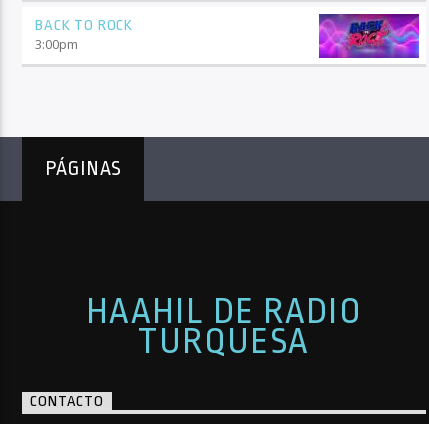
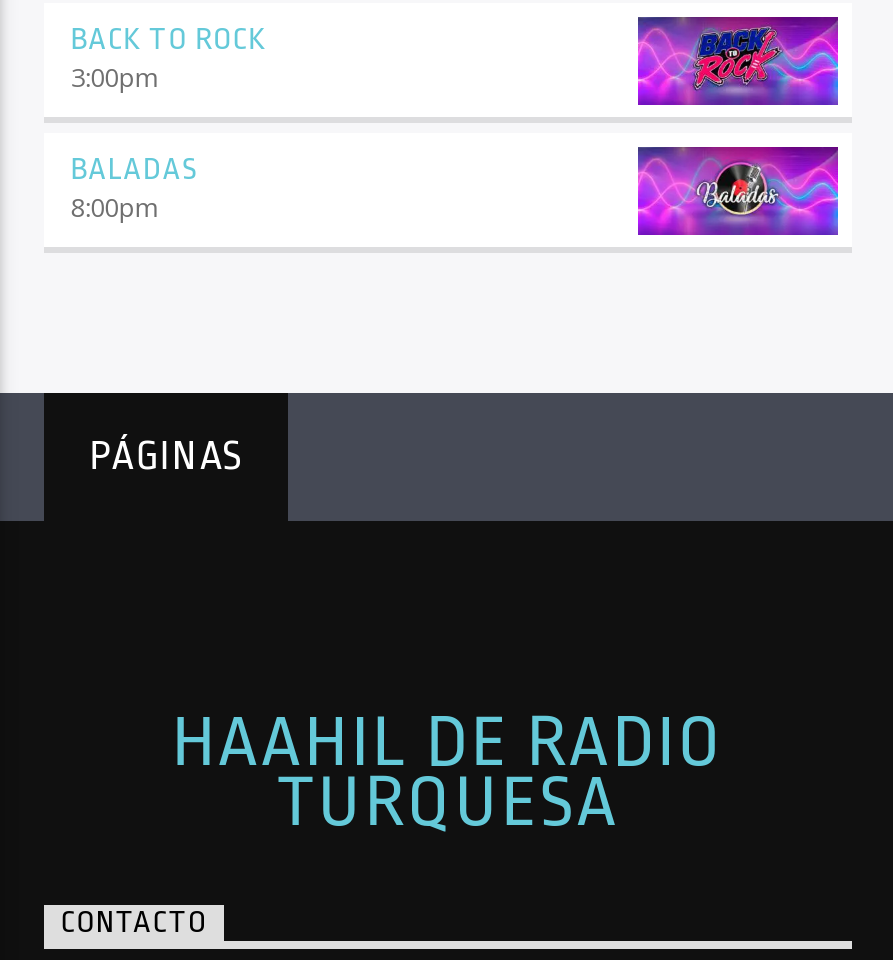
+ BALADAS
+ 8:00pm

+ [image]
